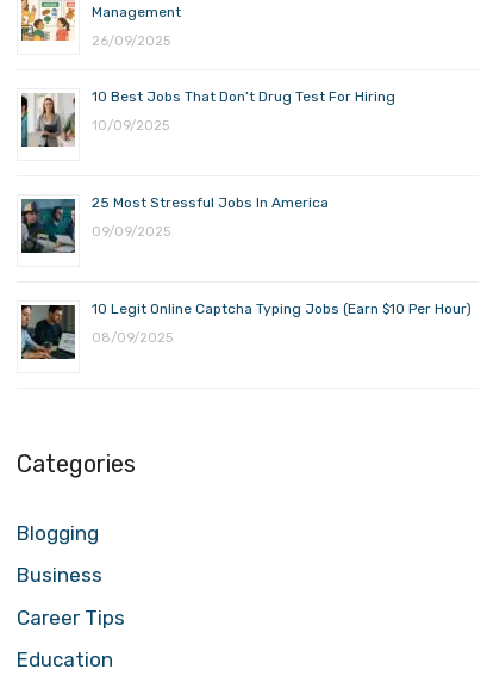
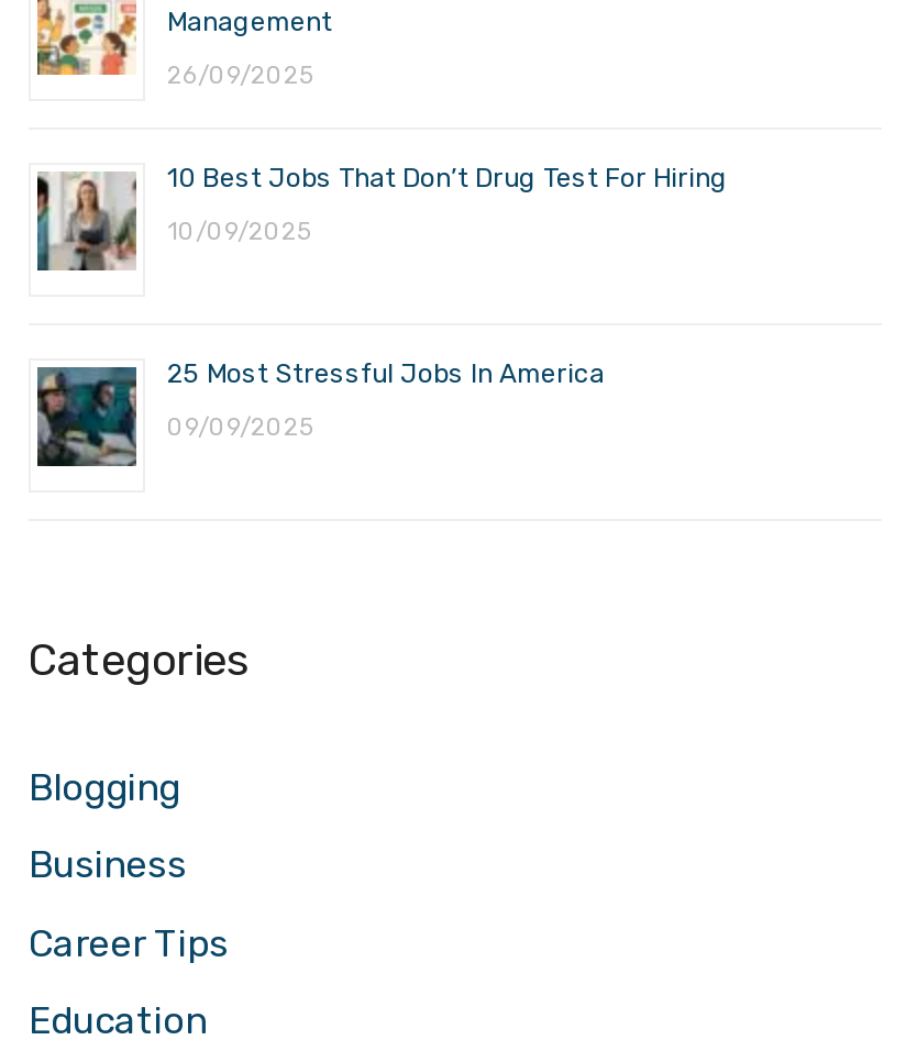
- [image]
- 10 Legit Online Captcha Typing Jobs (Earn $10 Per Hour)
- 08/09/2025
